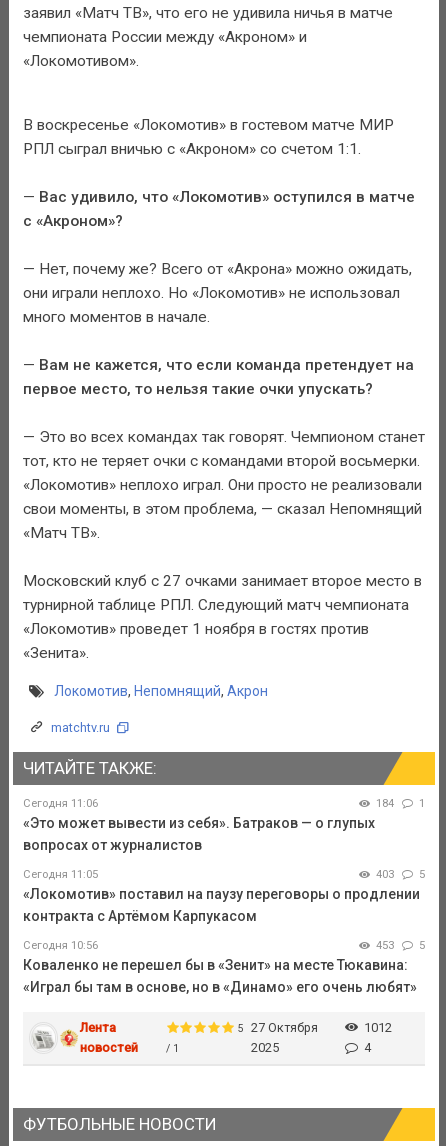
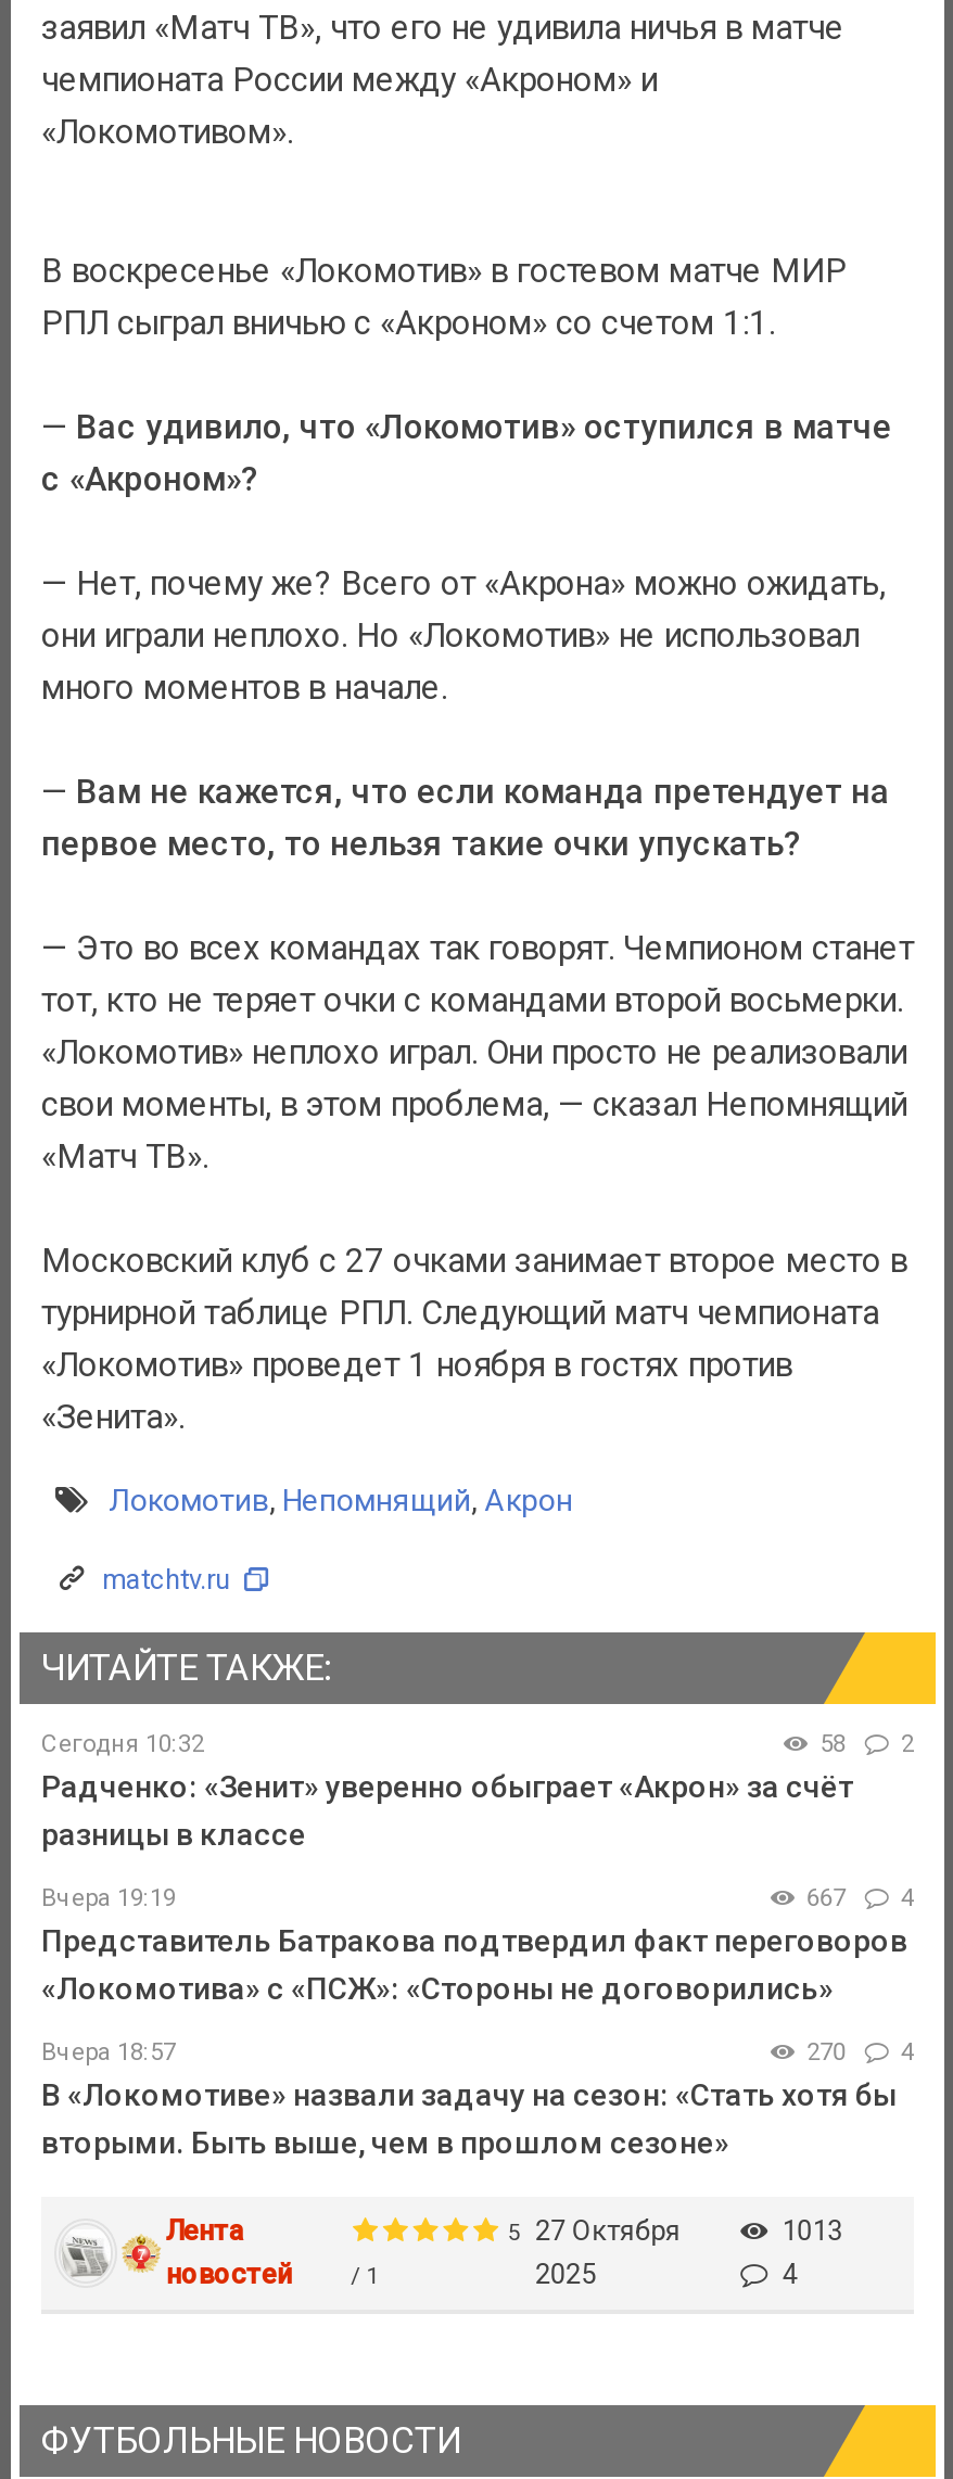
- Сегодня 11:06
- 184
- 1
- «Это может вывести из себя». Батраков — о глупых
- вопросах от журналистов
+ Сегодня 10:32
+ 58
+ 2
+ Радченко: «Зенит» уверенно обыграет «Акрон» за счёт
+ разницы в классе

- Сегодня 11:05
- 403
- 5
- «Локомотив» поставил на паузу переговоры о продлении
- контракта с Артёмом Карпукасом
+ Вчера 19:19
+ 667
+ 4
+ Представитель Батракова подтвердил факт переговоров
+ «Локомотива» с «ПСЖ»: «Стороны не договорились»

- Сегодня 10:56
- 453
- 5
- Коваленко не перешел бы в «Зенит» на месте Тюкавина:
- «Играл бы там в основе, но в «Динамо» его очень любят»
+ Вчера 18:57
+ 270
+ 4
+ В «Локомотиве» назвали задачу на сезон: «Стать хотя бы
+ вторыми. Быть выше, чем в прошлом сезоне»

- 1012
+ 1013
